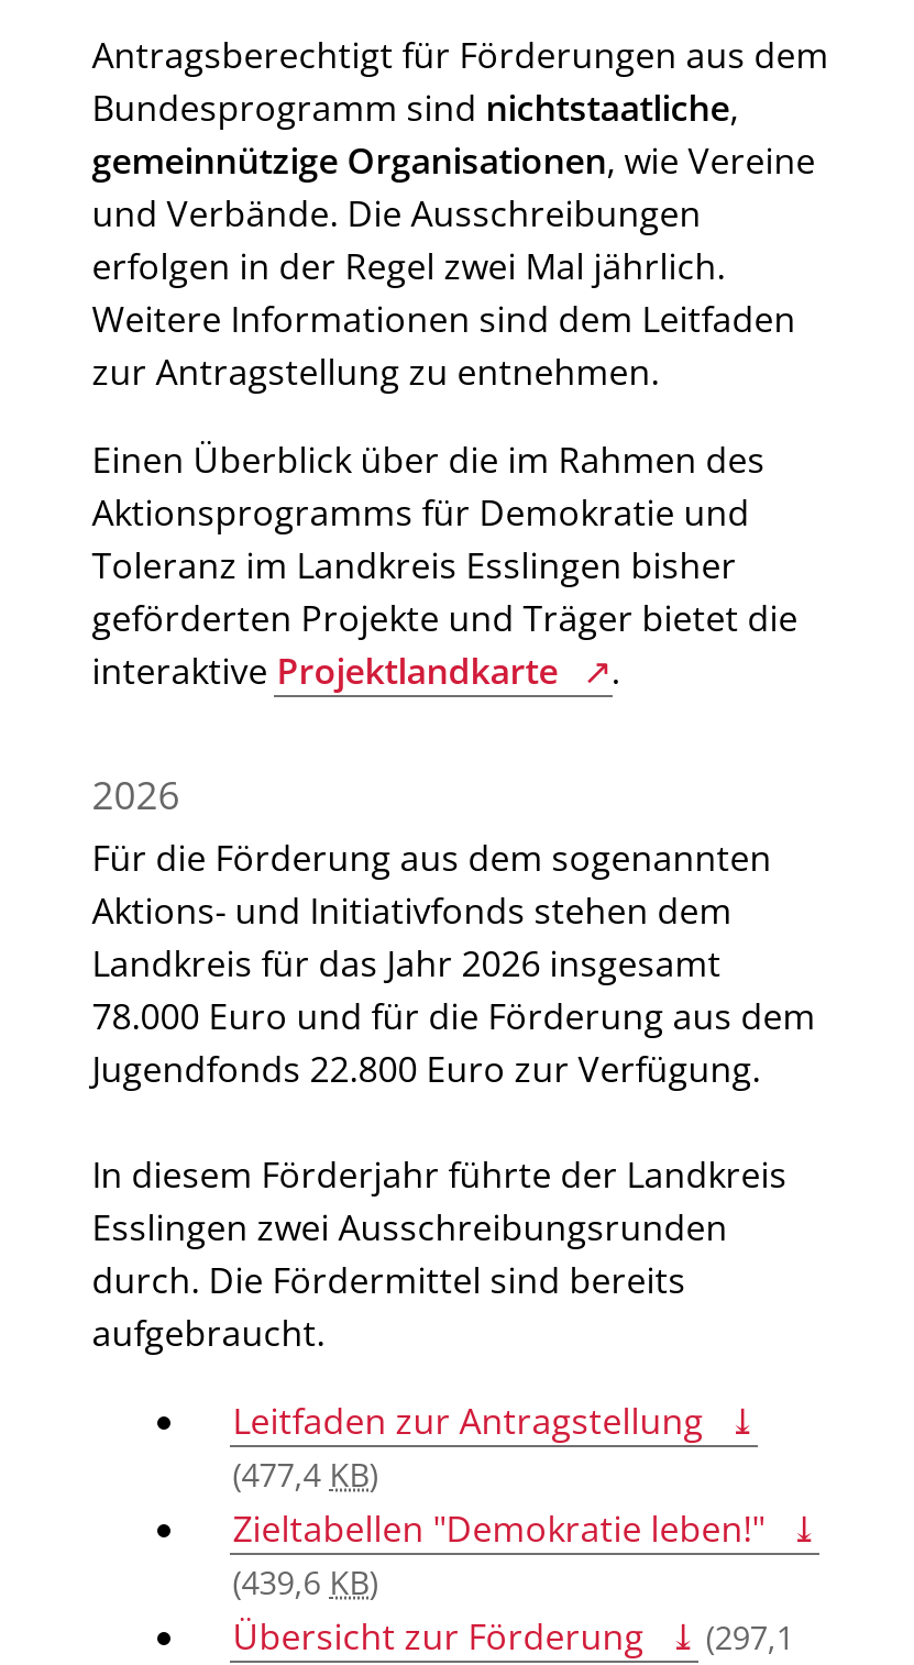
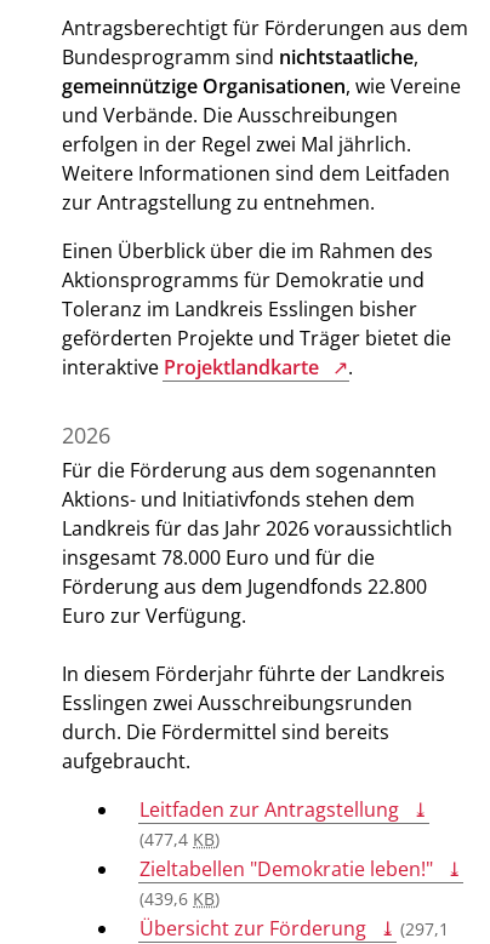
- Landkreis für das Jahr 2026 insgesamt
- 78.000 Euro und für die Förderung aus dem
- Jugendfonds 22.800 Euro zur Verfügung.
+ Landkreis für das Jahr 2026 voraussichtlich
+ insgesamt 78.000 Euro und für die
+ Förderung aus dem Jugendfonds 22.800
+ Euro zur Verfügung.
